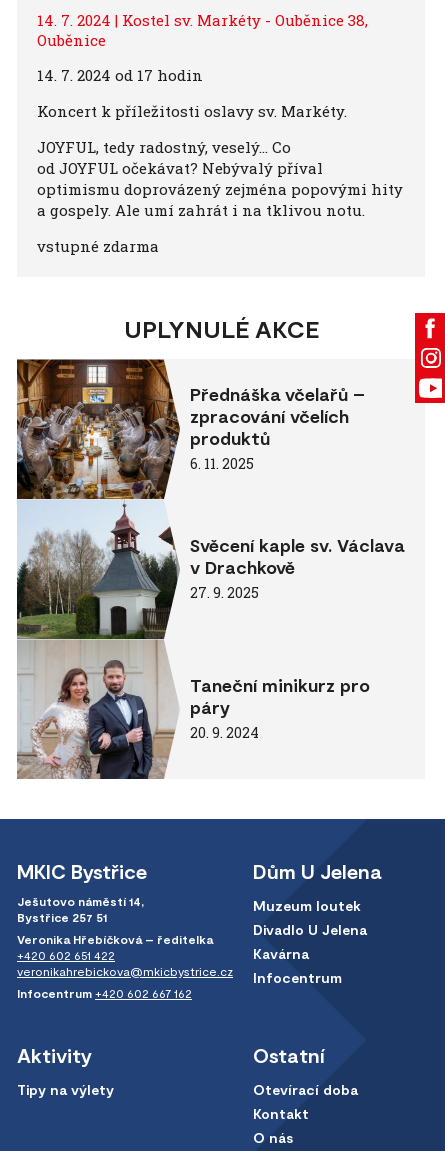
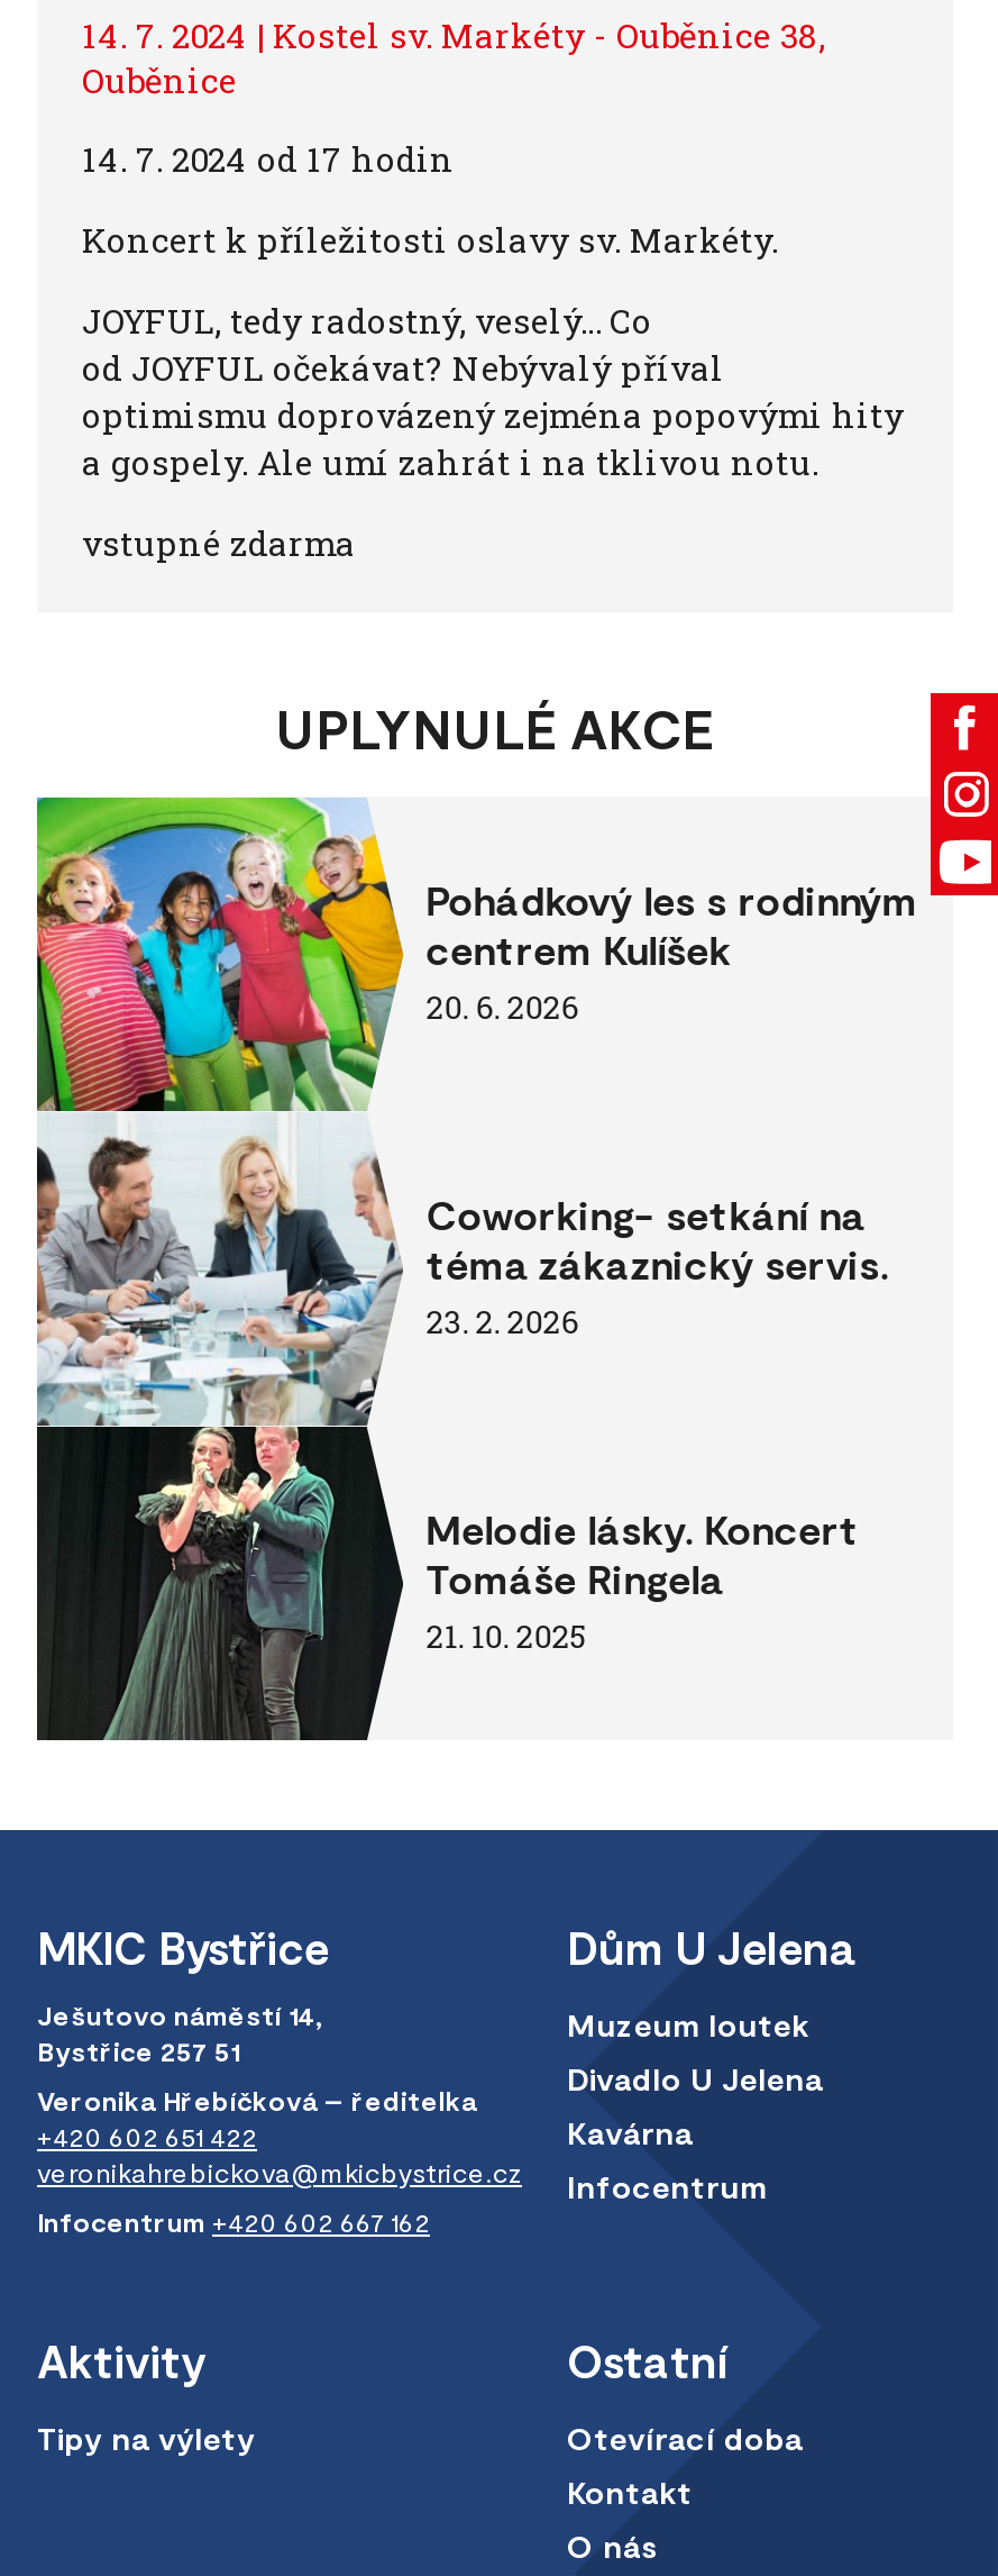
- [image]
- Přednáška včelařů –
- zpracování včelích
- produktů
- 6. 11. 2025
+ [image]
+ Pohádkový les s rodinným
+ centrem Kulíšek
+ 20. 6. 2026

- Svěcení kaple sv. Václava
- v Drachkově
- 27. 9. 2025
+ Coworking- setkání na
+ téma zákaznický servis.
+ 23. 2. 2026

- Taneční minikurz pro
- páry
- 20. 9. 2024
+ Melodie lásky. Koncert
+ Tomáše Ringela
+ 21. 10. 2025
